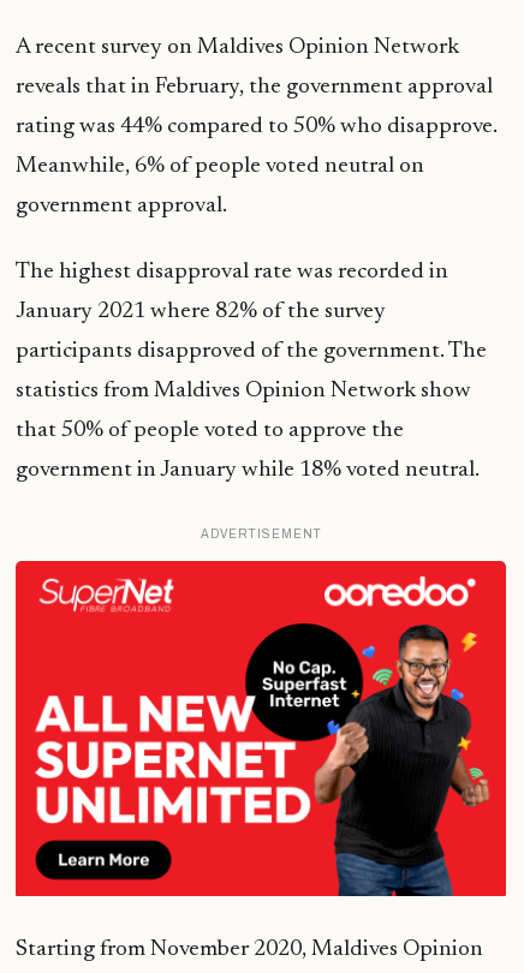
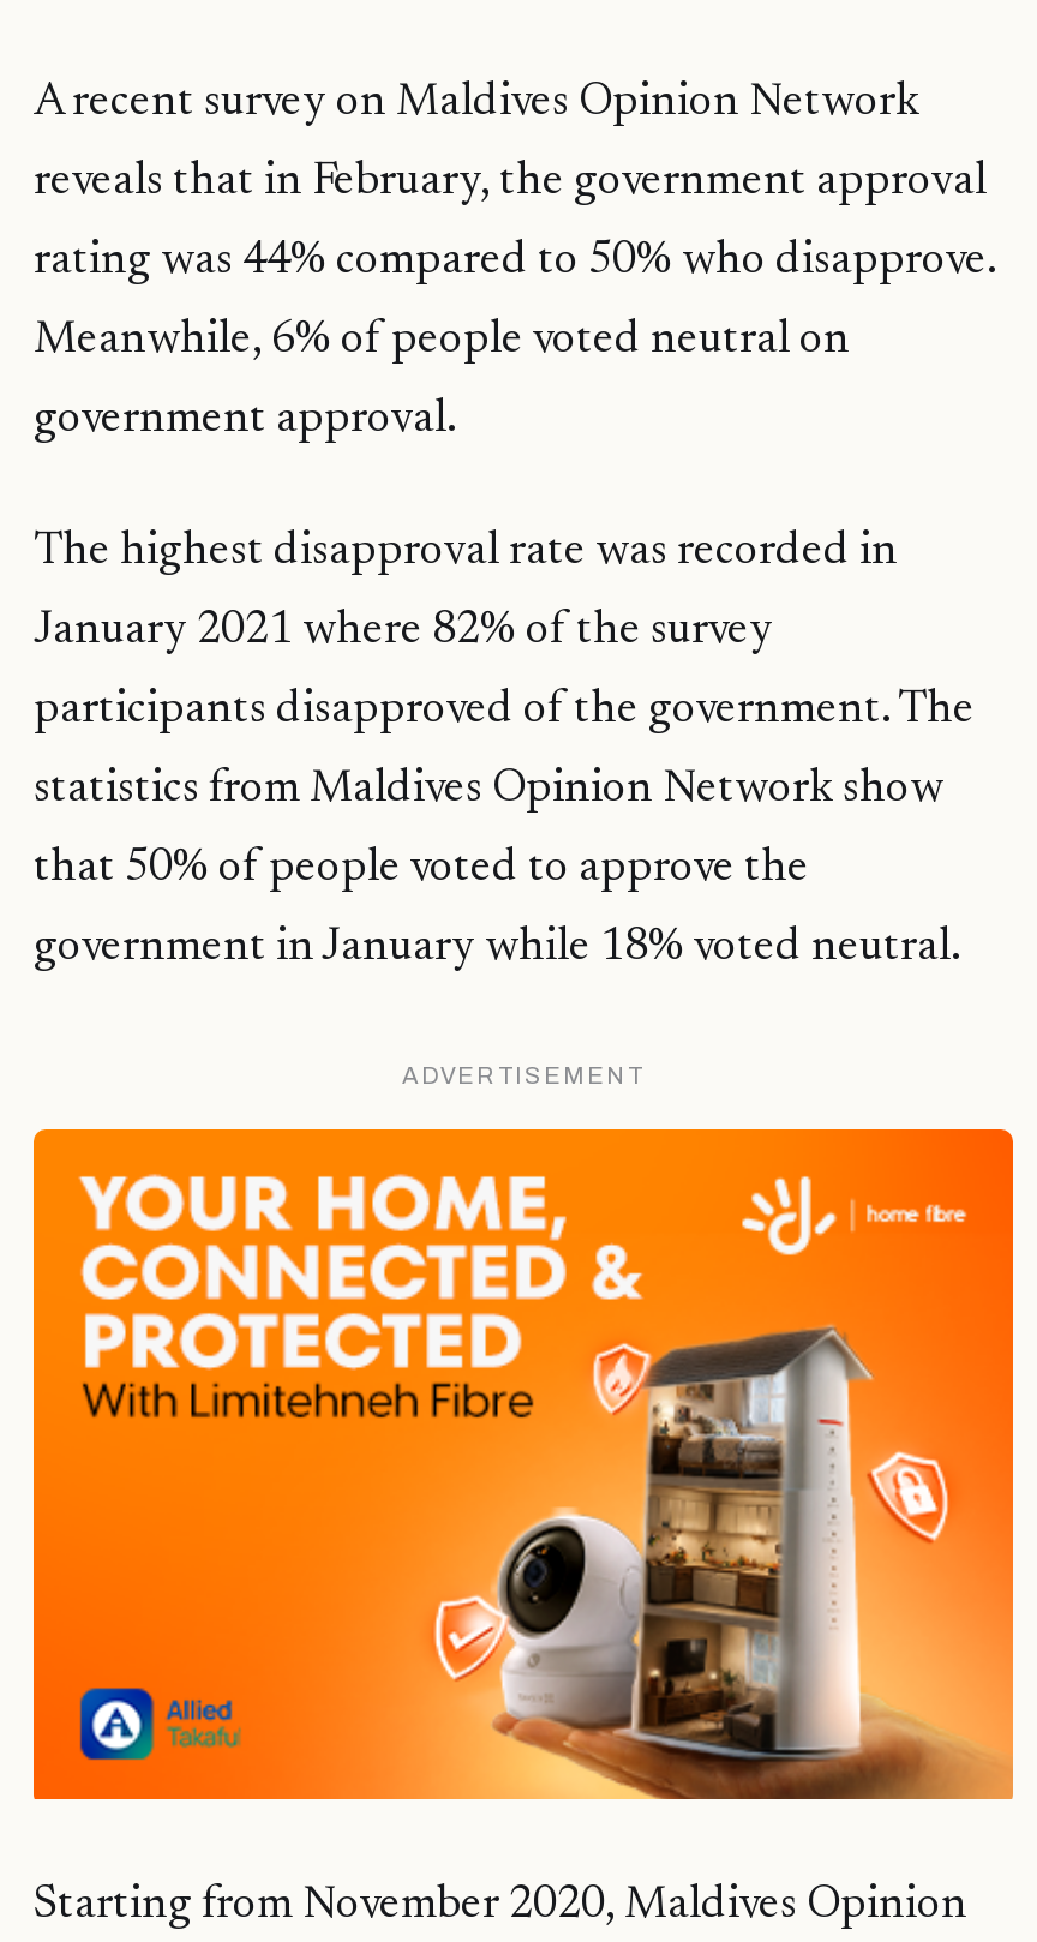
- [image]
+ [image]
